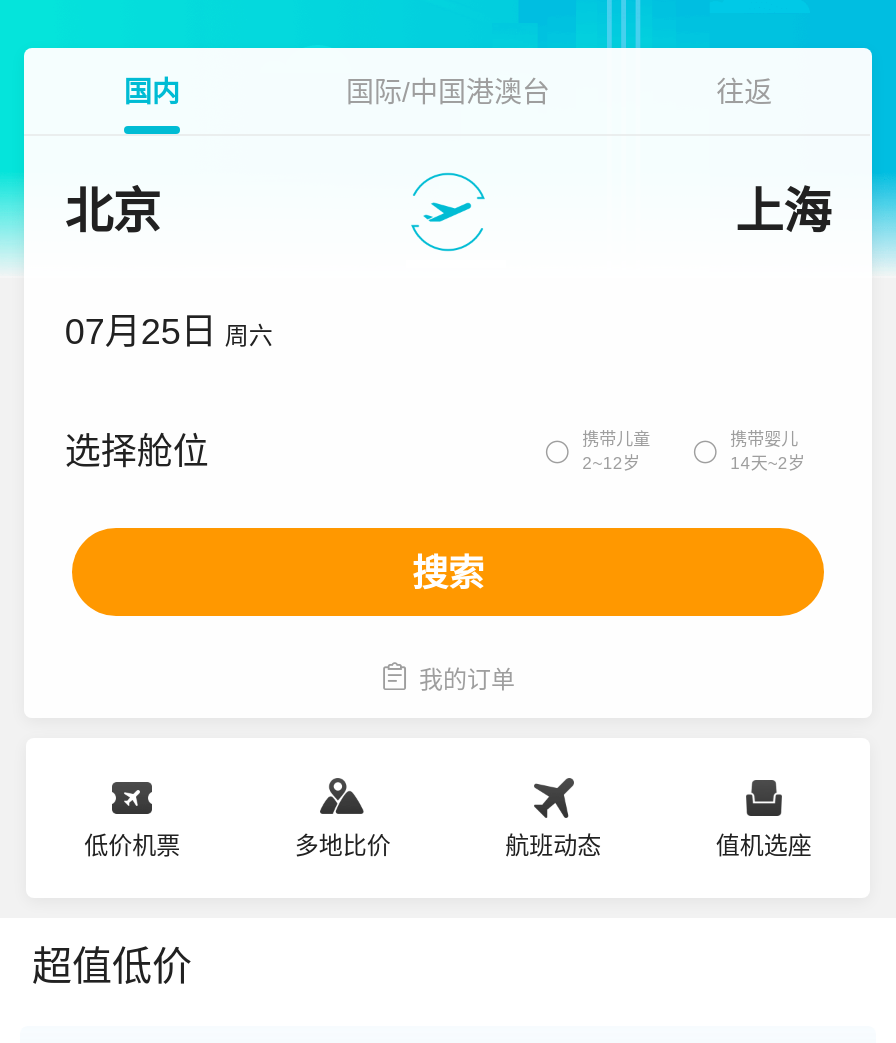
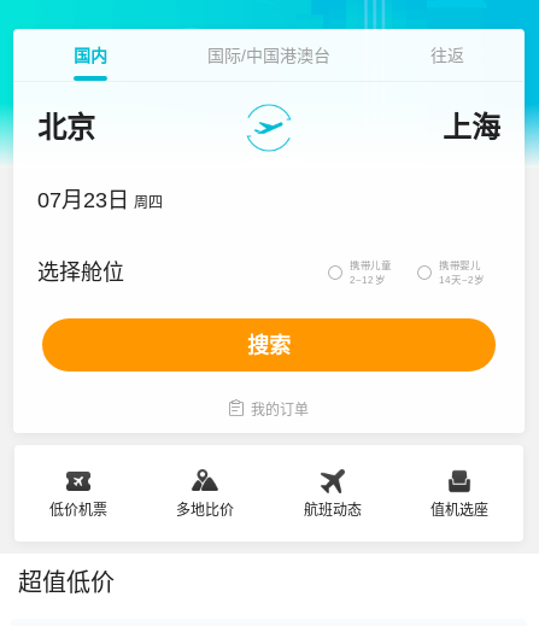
- 07月25日 周六
+ 07月23日 周四
